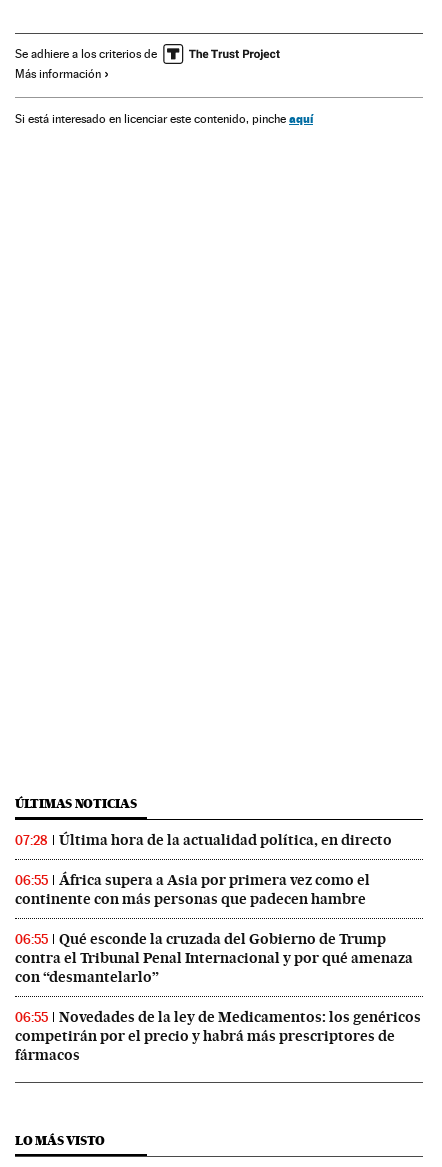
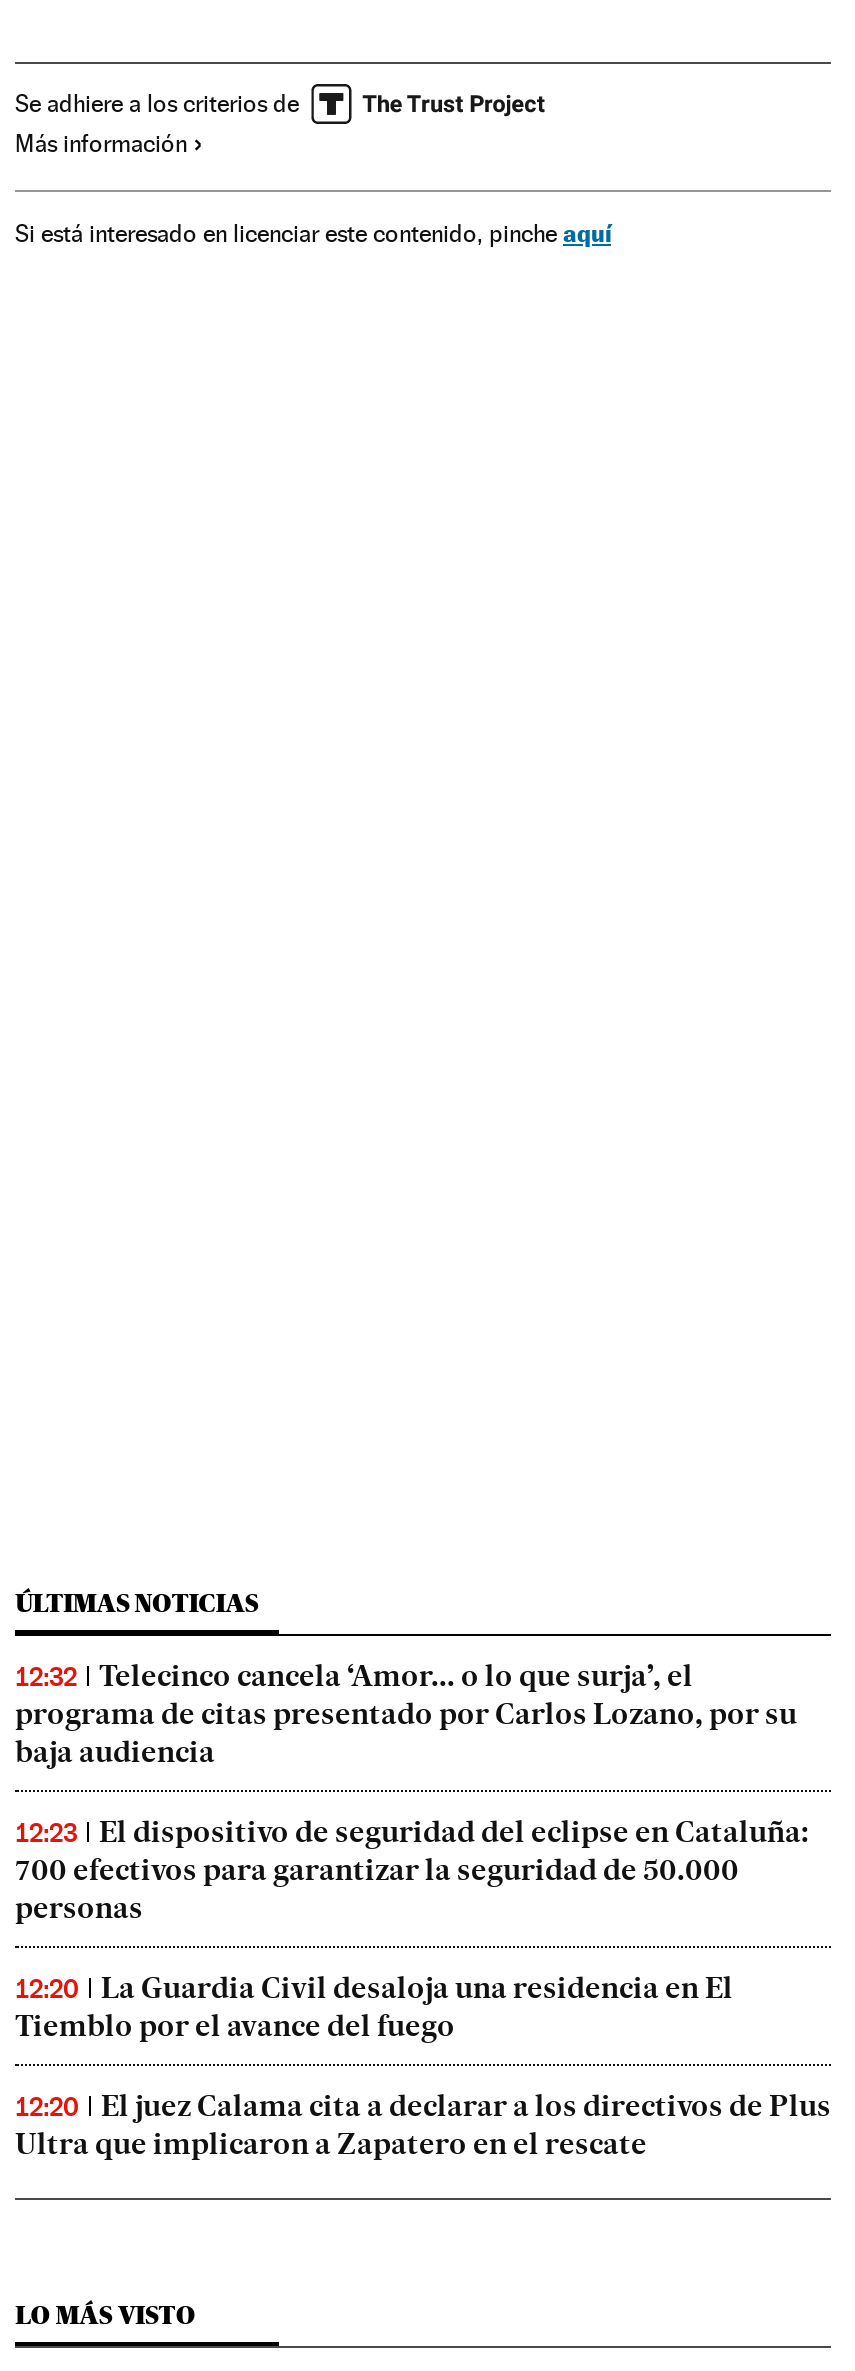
- 07:28
- Última hora de la actualidad política, en directo
+ 12:32
+ Telecinco cancela ‘Amor... o lo que surja’, el
+ programa de citas presentado por Carlos Lozano, por su
+ baja audiencia

- 06:55
- África supera a Asia por primera vez como el
- continente con más personas que padecen hambre
+ 12:23
+ El dispositivo de seguridad del eclipse en Cataluña:
+ 700 efectivos para garantizar la seguridad de 50.000
+ personas

- 06:55
- Qué esconde la cruzada del Gobierno de Trump
- contra el Tribunal Penal Internacional y por qué amenaza
- con “desmantelarlo”
+ 12:20
+ La Guardia Civil desaloja una residencia en El
+ Tiemblo por el avance del fuego

- 06:55
- Novedades de la ley de Medicamentos: los genéricos
- competirán por el precio y habrá más prescriptores de
- fármacos
+ 12:20
+ El juez Calama cita a declarar a los directivos de Plus
+ Ultra que implicaron a Zapatero en el rescate
